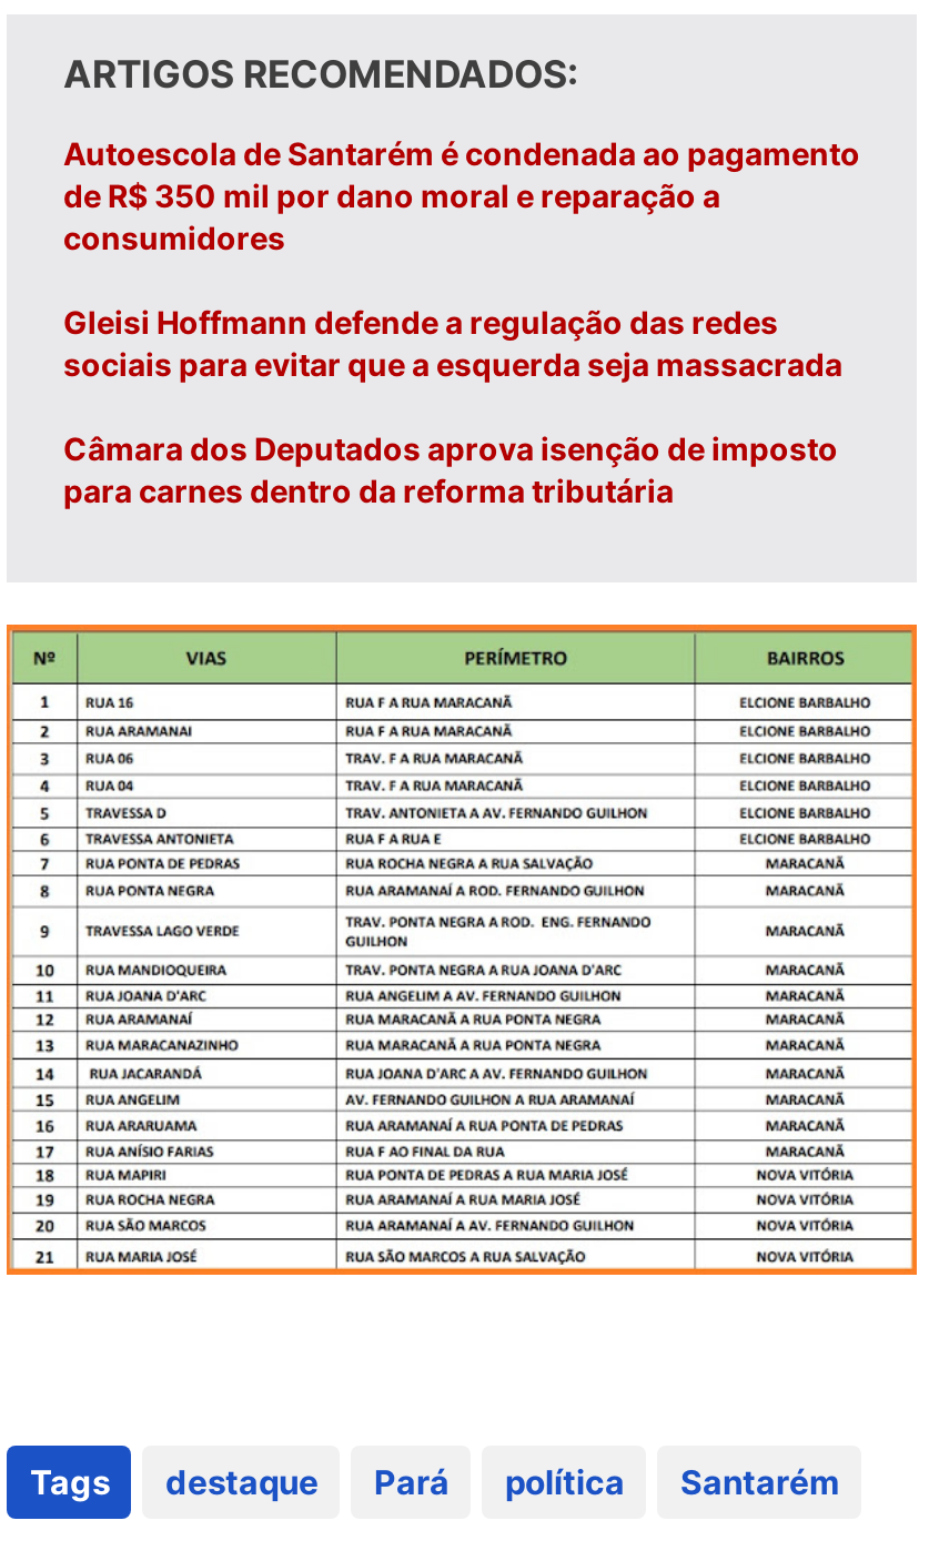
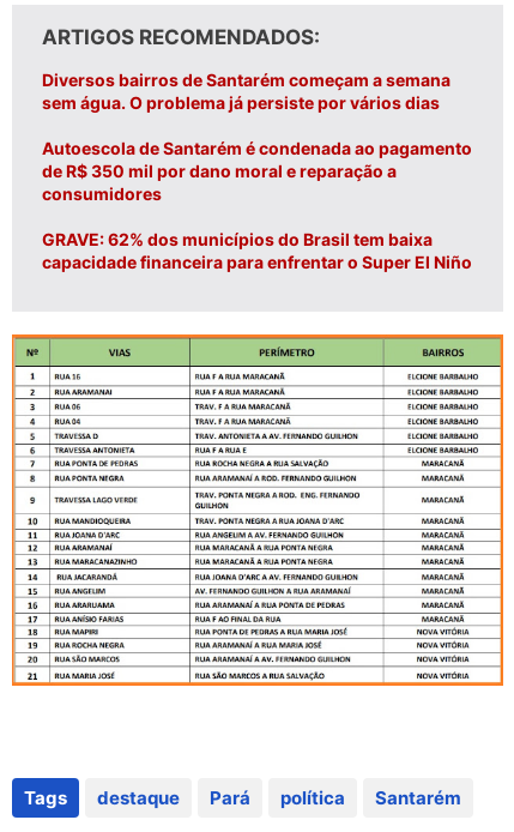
+ Diversos bairros de Santarém começam a semana
+ sem água. O problema já persiste por vários dias

moved down: Autoescola de Santarém é condenada ao pagamento | de R$ 350 mil por dano moral e reparação a | consumidores

- Gleisi Hoffmann defende a regulação das redes
- sociais para evitar que a esquerda seja massacrada
- Câmara dos Deputados aprova isenção de imposto
- para carnes dentro da reforma tributária
+ GRAVE: 62% dos municípios do Brasil tem baixa
+ capacidade financeira para enfrentar o Super El Niño
